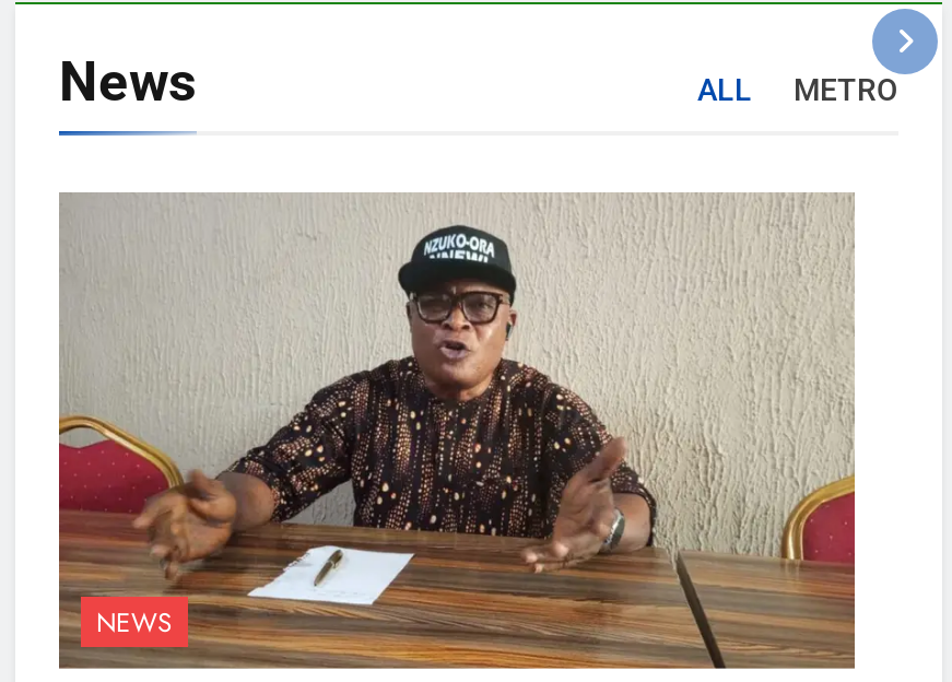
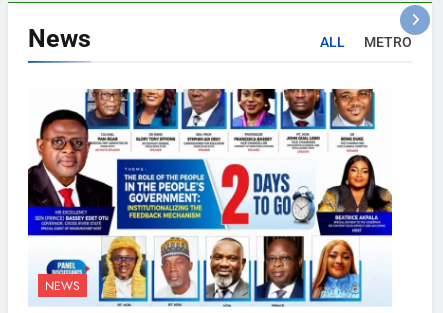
- [image]
+ [image]
